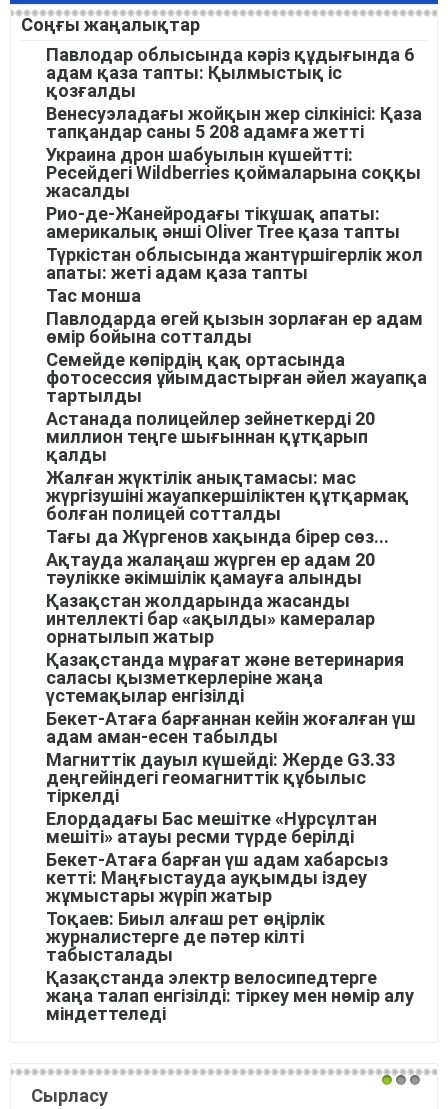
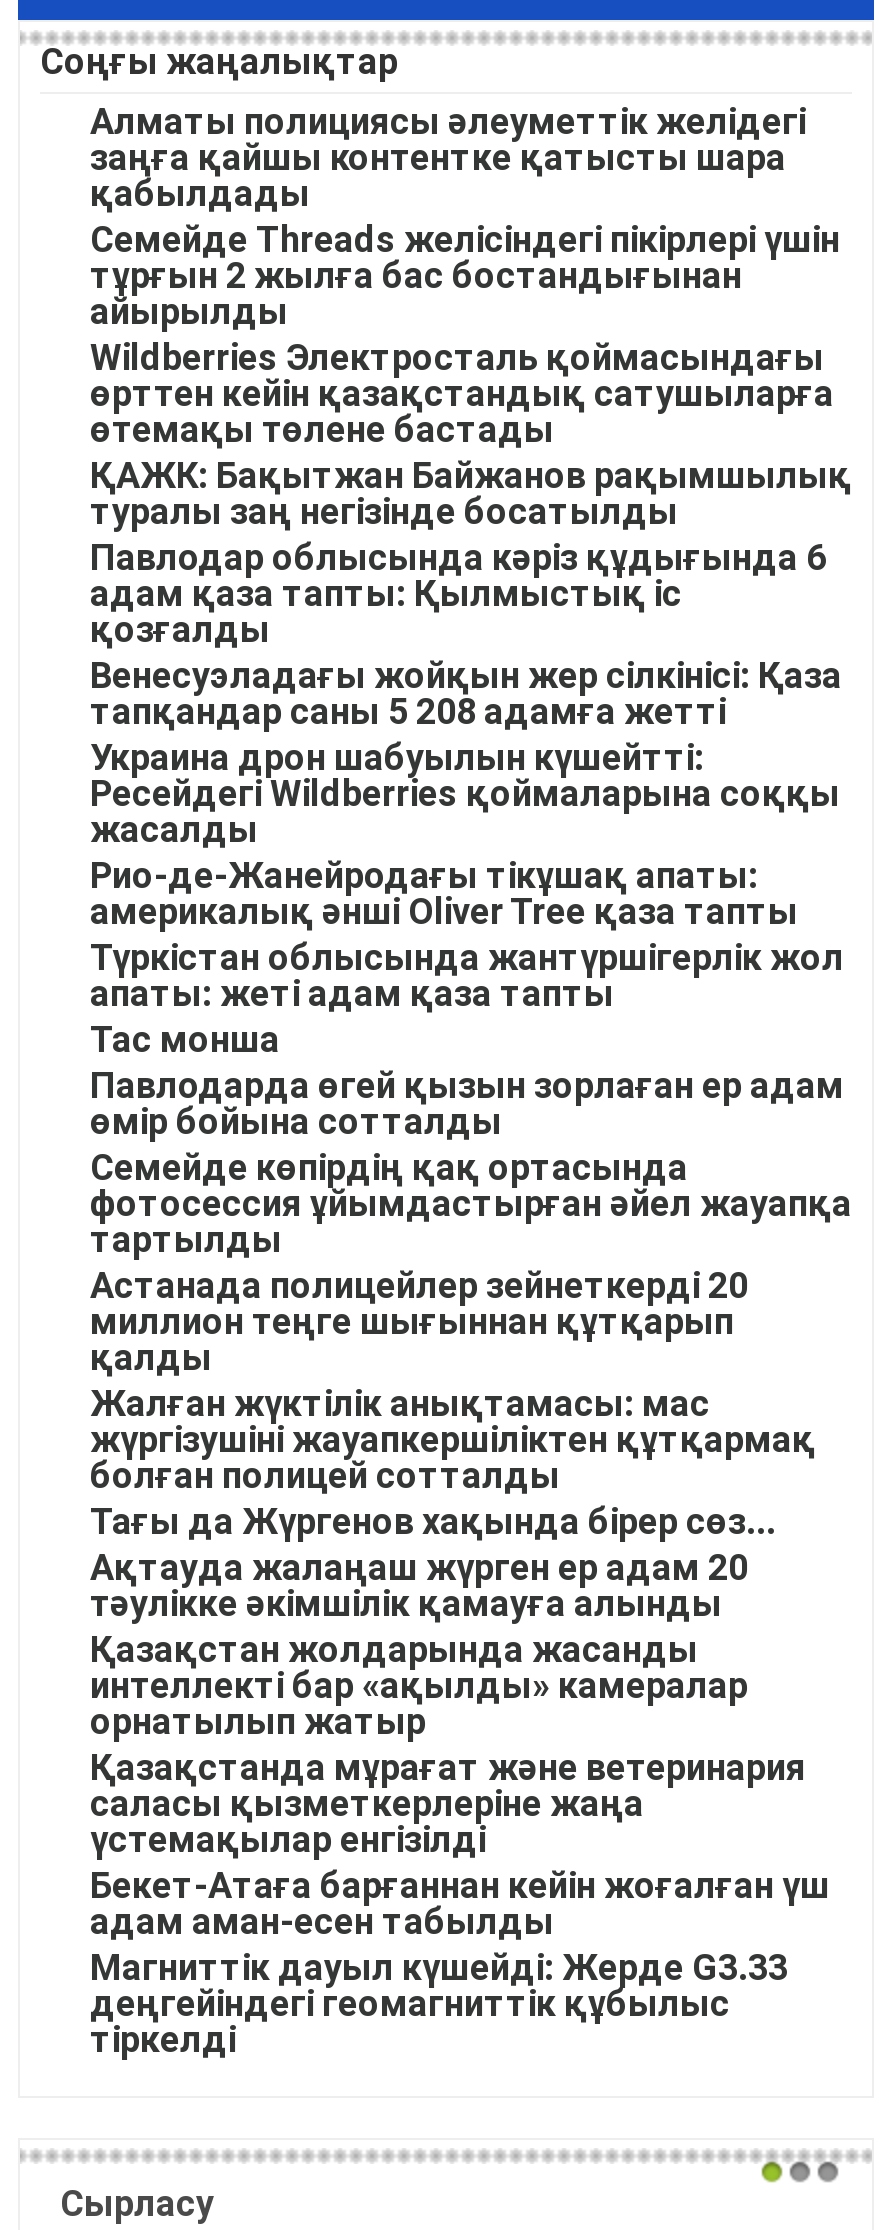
+ Алматы полициясы әлеуметтік желідегі
+ заңға қайшы контентке қатысты шара
+ қабылдады
+ Семейде Threads желісіндегі пікірлері үшін
+ тұрғын 2 жылға бас бостандығынан
+ айырылды
+ Wildberries Электросталь қоймасындағы
+ өрттен кейін қазақстандық сатушыларға
+ өтемақы төлене бастады
+ ҚАЖК: Бақытжан Байжанов рақымшылық
+ туралы заң негізінде босатылды

moved down: Павлодар облысында кәріз құдығында 6 | адам қаза тапты: Қылмыстық іс | қозғалды | ... | деңгейіндегі геомагниттік құбылыс | тіркелді

- Елордадағы Бас мешітке «Нұрсұлтан
- мешіті» атауы ресми түрде берілді
- Бекет-Атаға барған үш адам хабарсыз
- кетті: Маңғыстауда ауқымды іздеу
- жұмыстары жүріп жатыр
- Тоқаев: Биыл алғаш рет өңірлік
- журналистерге де пәтер кілті
- табысталады
- Қазақстанда электр велосипедтерге
- жаңа талап енгізілді: тіркеу мен нөмір алу
- міндеттеледі
